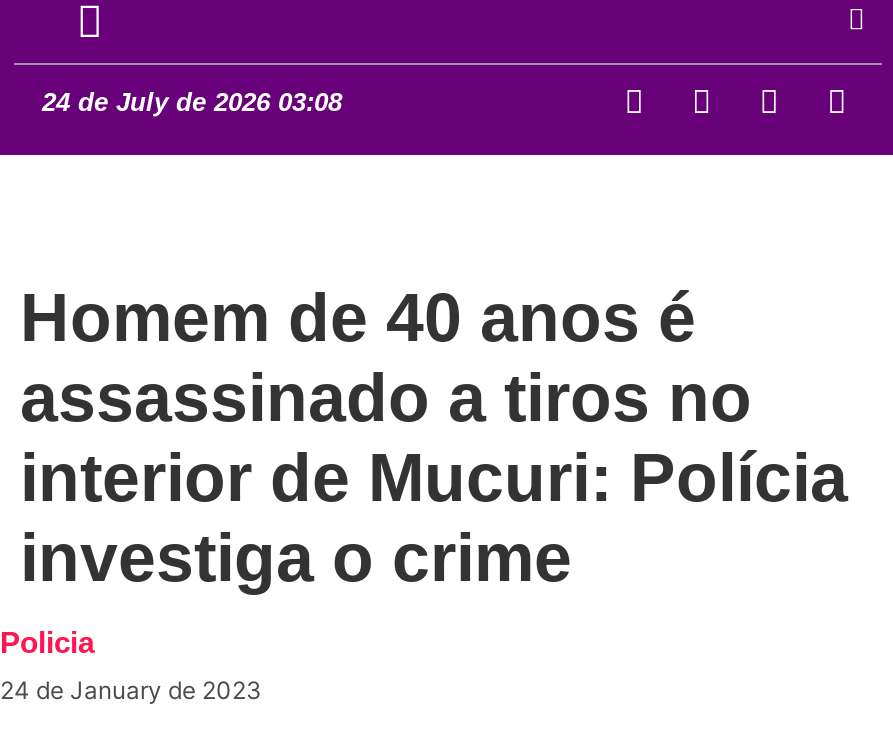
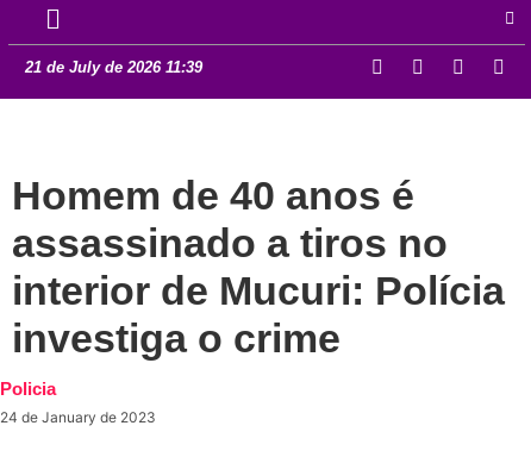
- 24 de July de 2026 03:08
+ 21 de July de 2026 11:39
